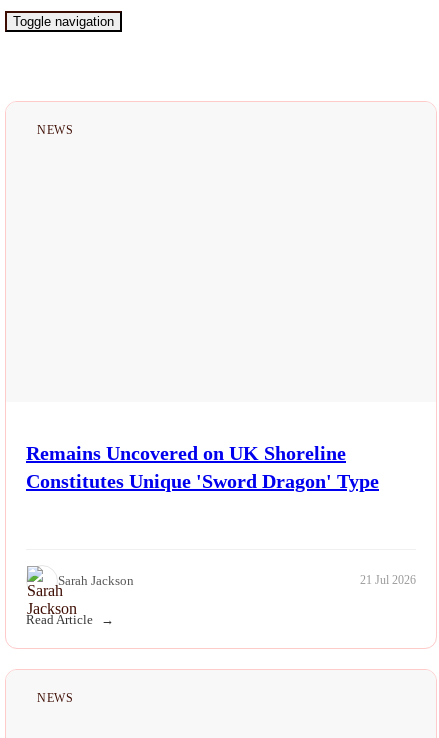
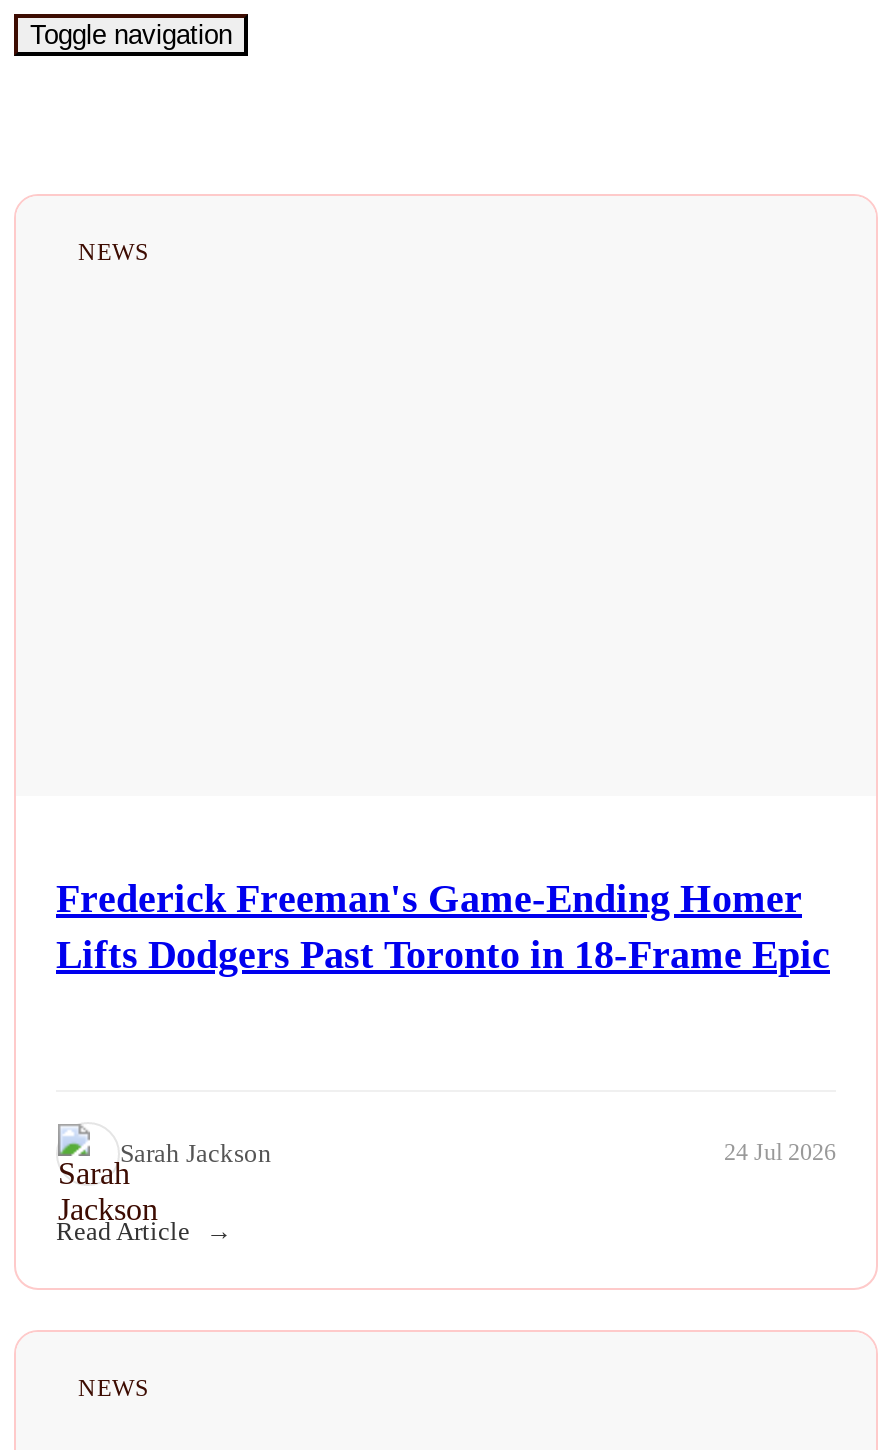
- Remains Uncovered on UK Shoreline
- Constitutes Unique 'Sword Dragon' Type
+ Frederick Freeman's Game-Ending Homer
+ Lifts Dodgers Past Toronto in 18-Frame Epic

- 21 Jul 2026
+ 24 Jul 2026
